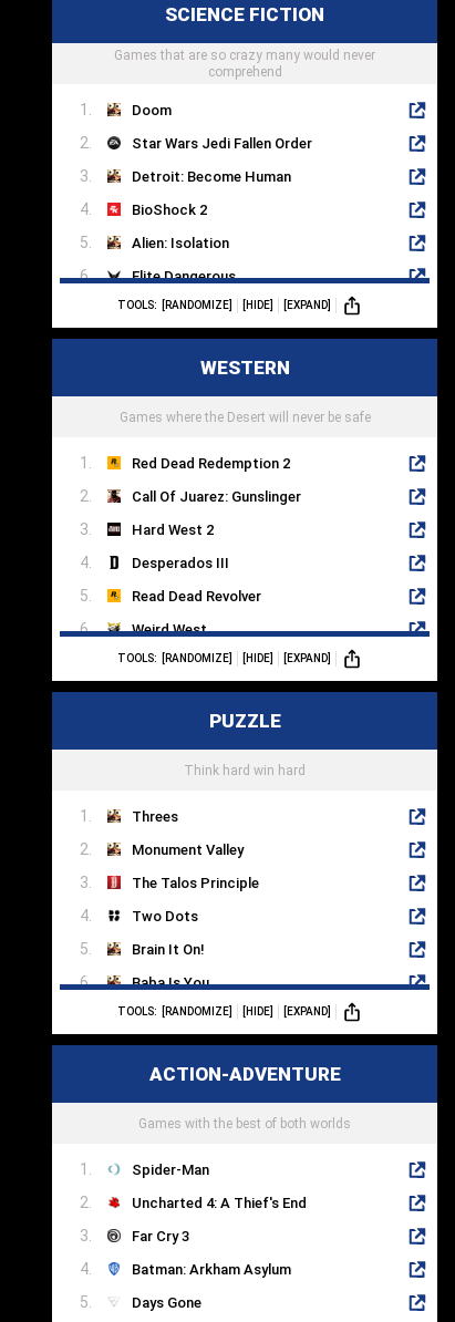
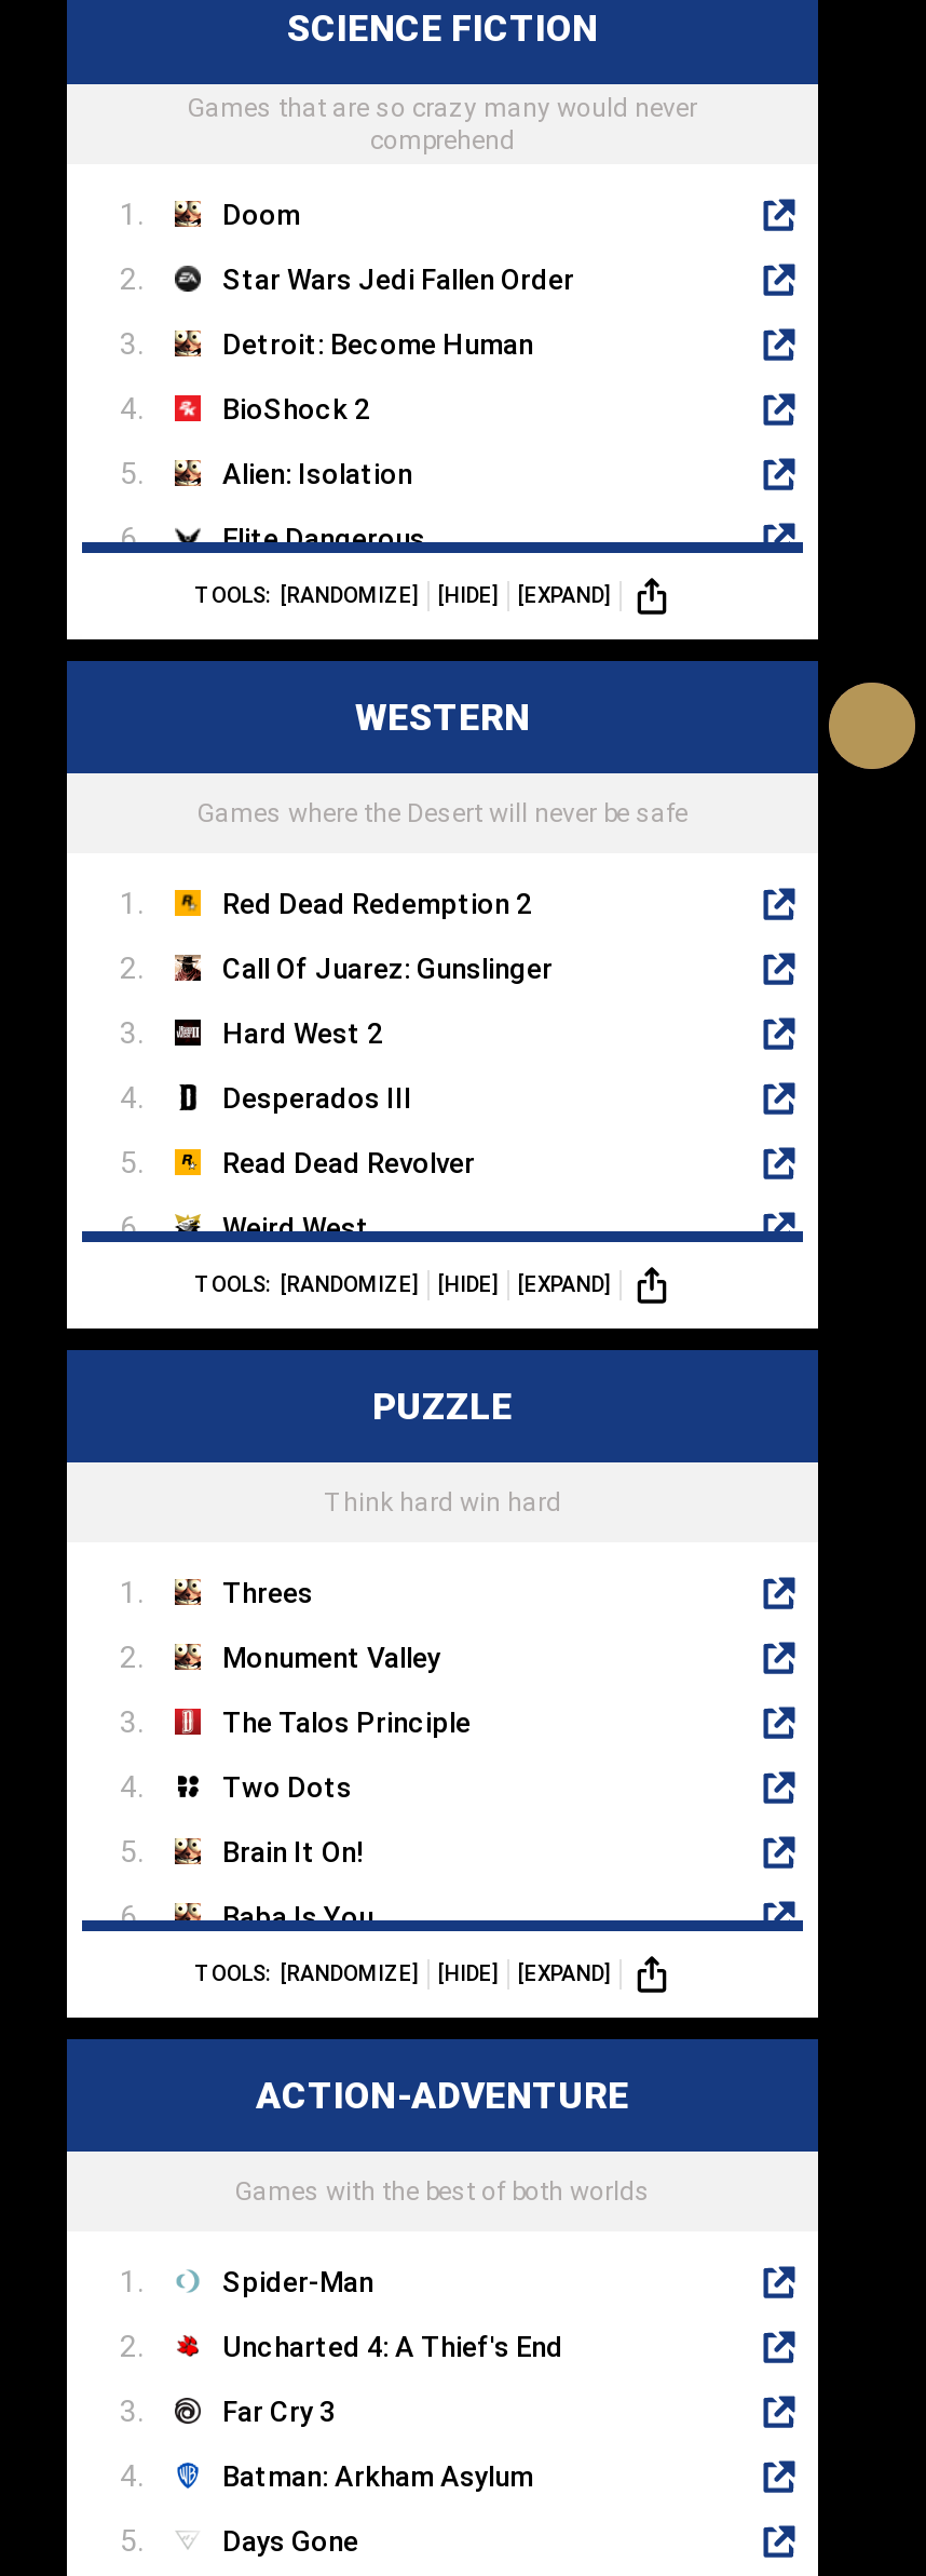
+ [image]
